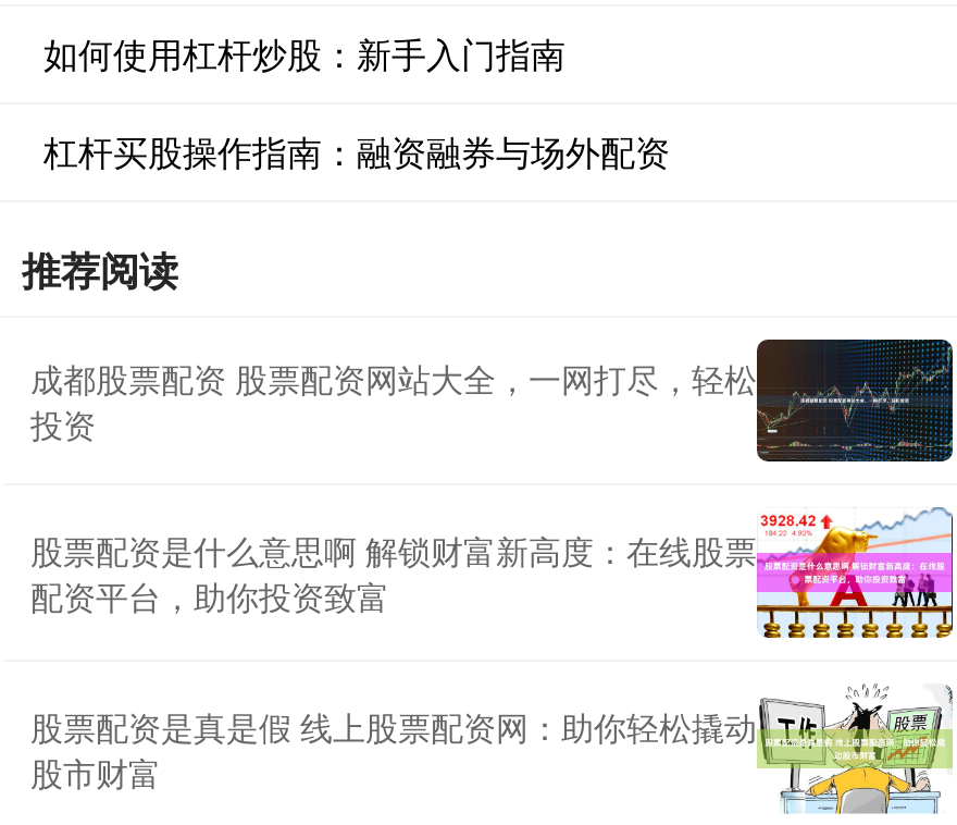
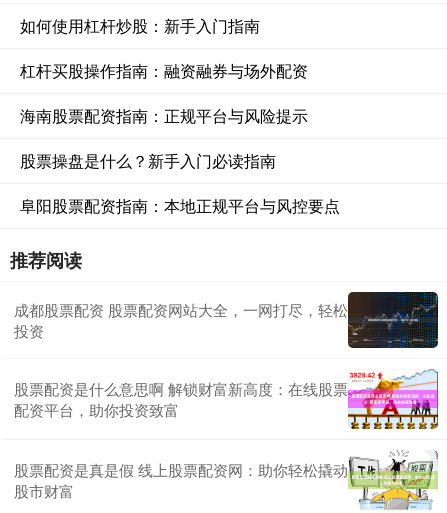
+ 海南股票配资指南：正规平台与风险提示
+ 股票操盘是什么？新手入门必读指南
+ 阜阳股票配资指南：本地正规平台与风控要点
